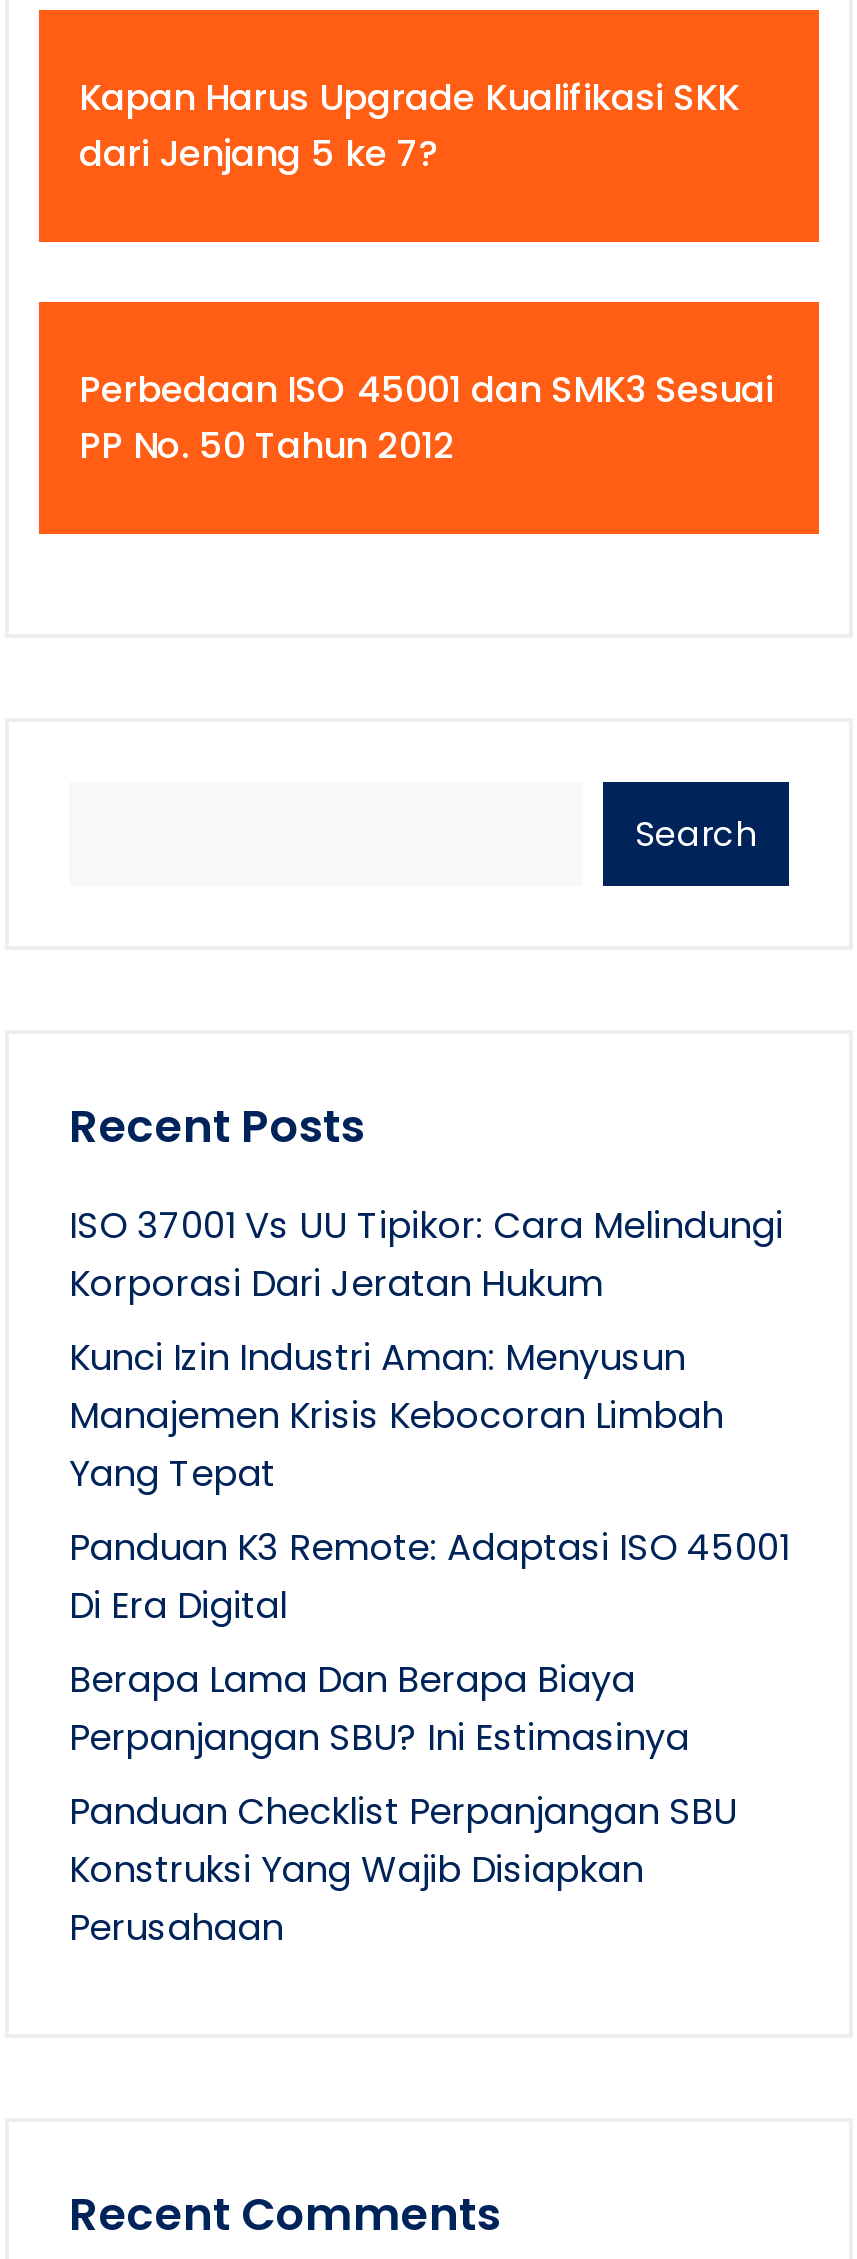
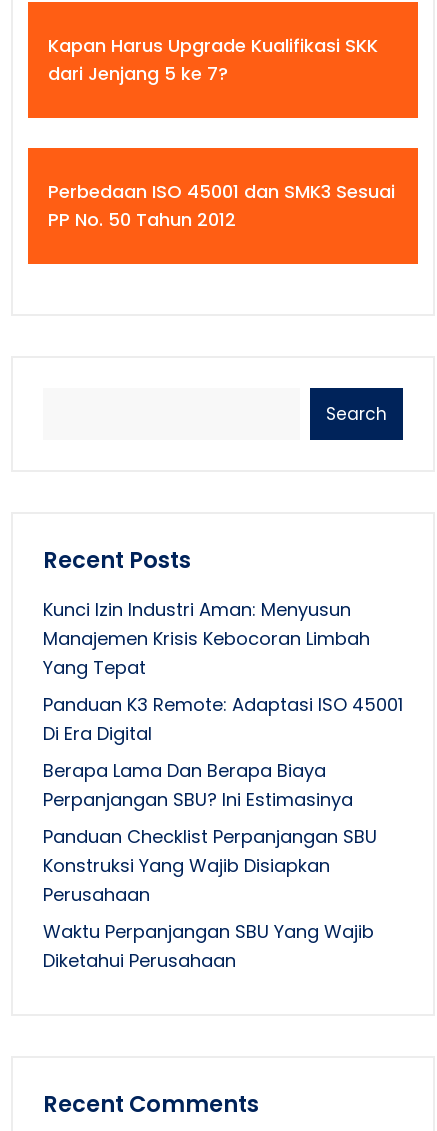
- ISO 37001 Vs UU Tipikor: Cara Melindungi
- Korporasi Dari Jeratan Hukum

moved up: Kunci Izin Industri Aman: Menyusun | Manajemen Krisis Kebocoran Limbah | Yang Tepat | ... | Konstruksi Yang Wajib Disiapkan | Perusahaan

+ Waktu Perpanjangan SBU Yang Wajib
+ Diketahui Perusahaan
